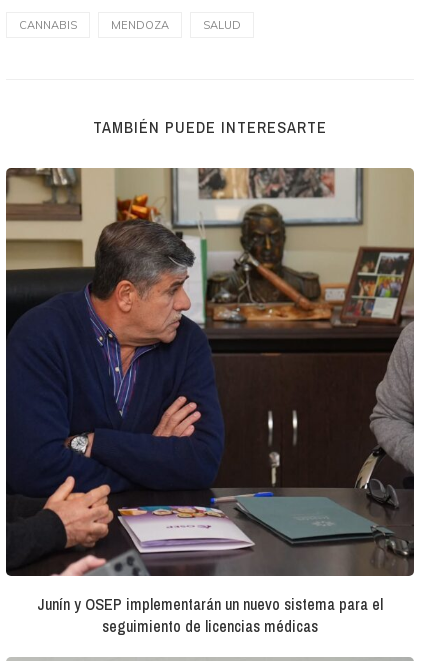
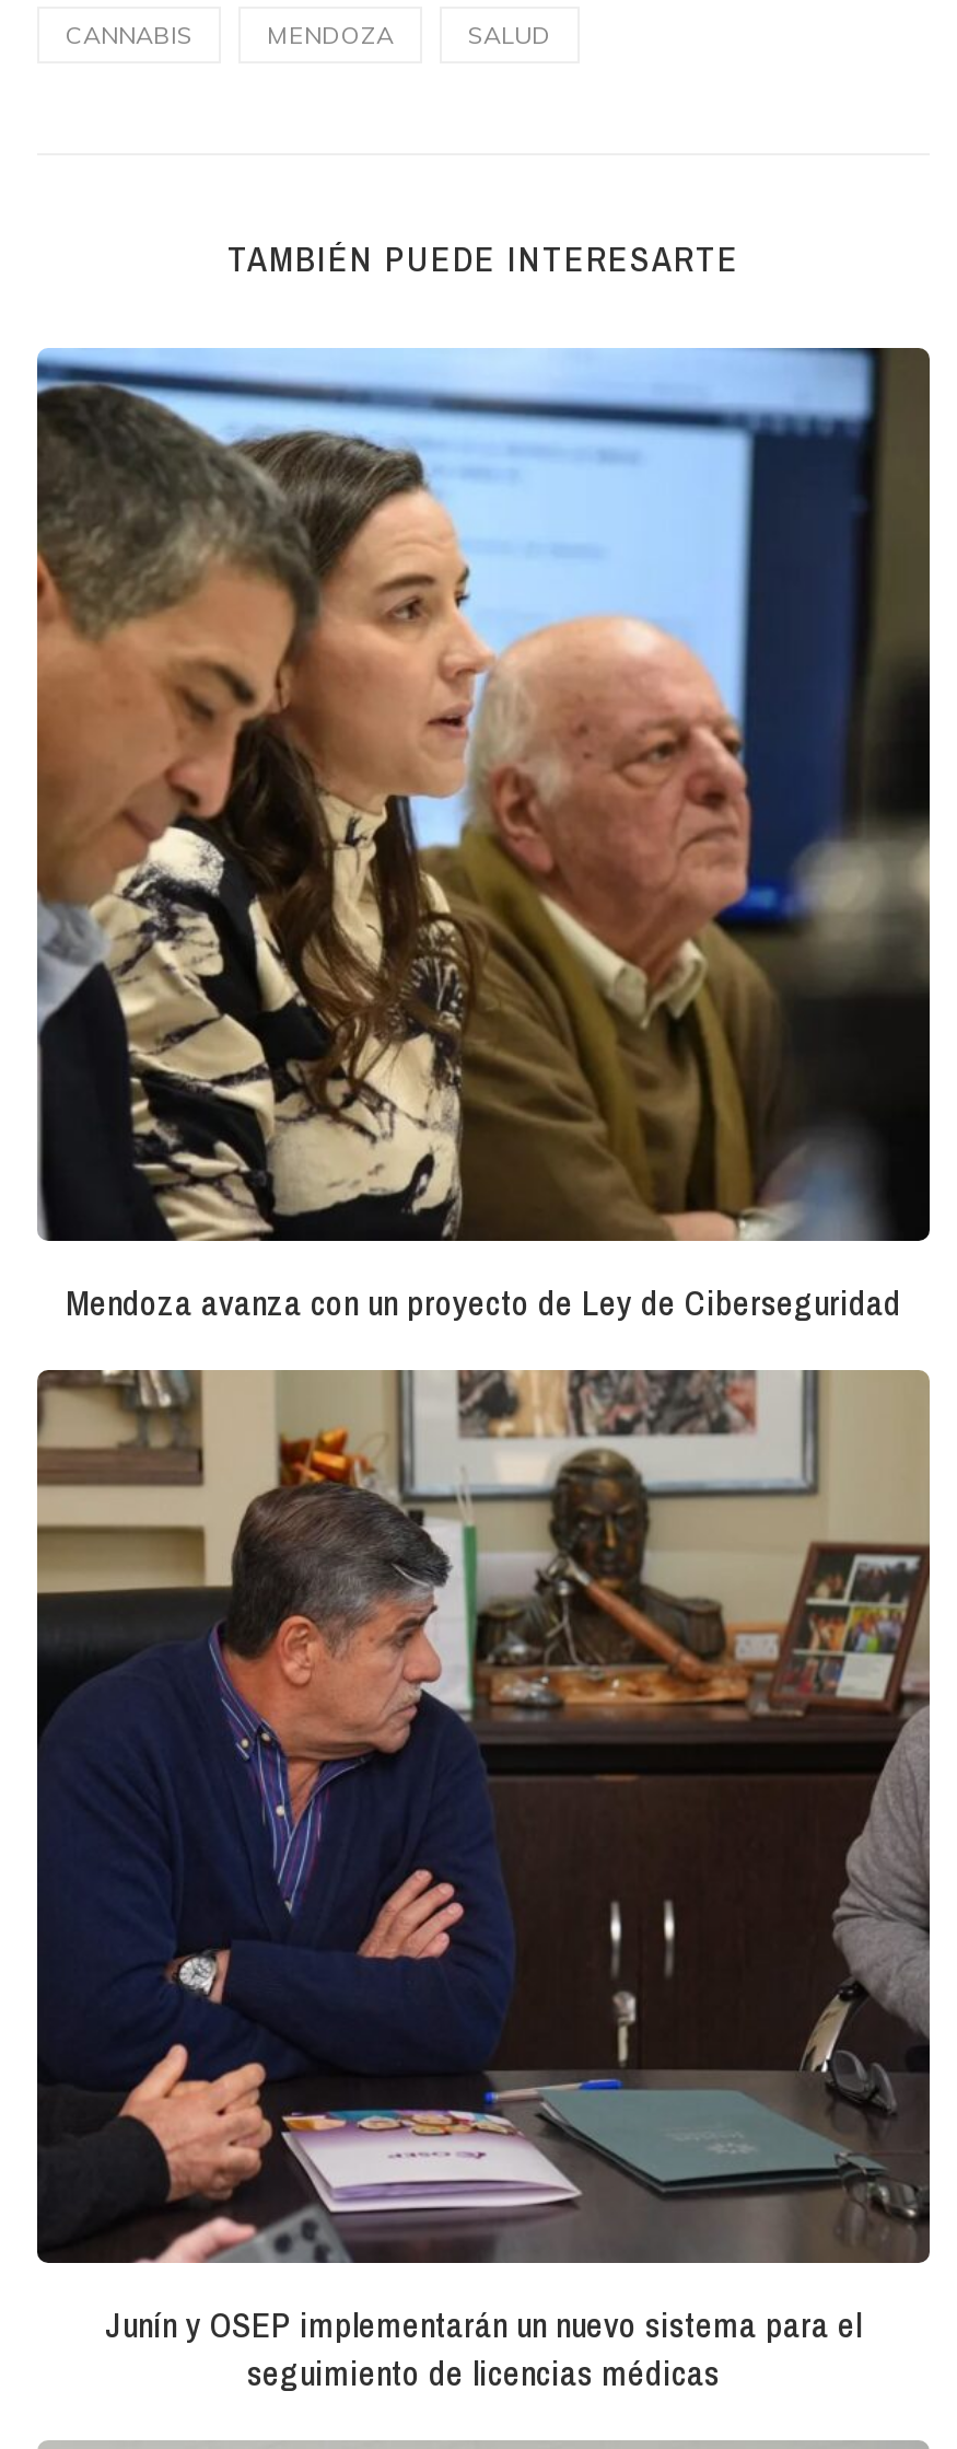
+ [image]
+ Mendoza avanza con un proyecto de Ley de Ciberseguridad
